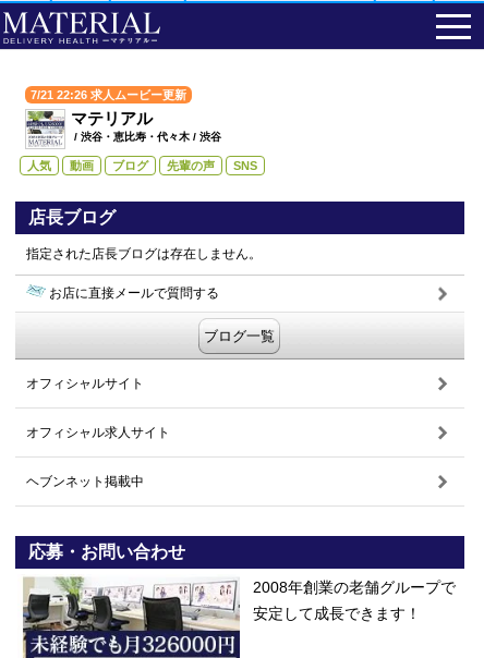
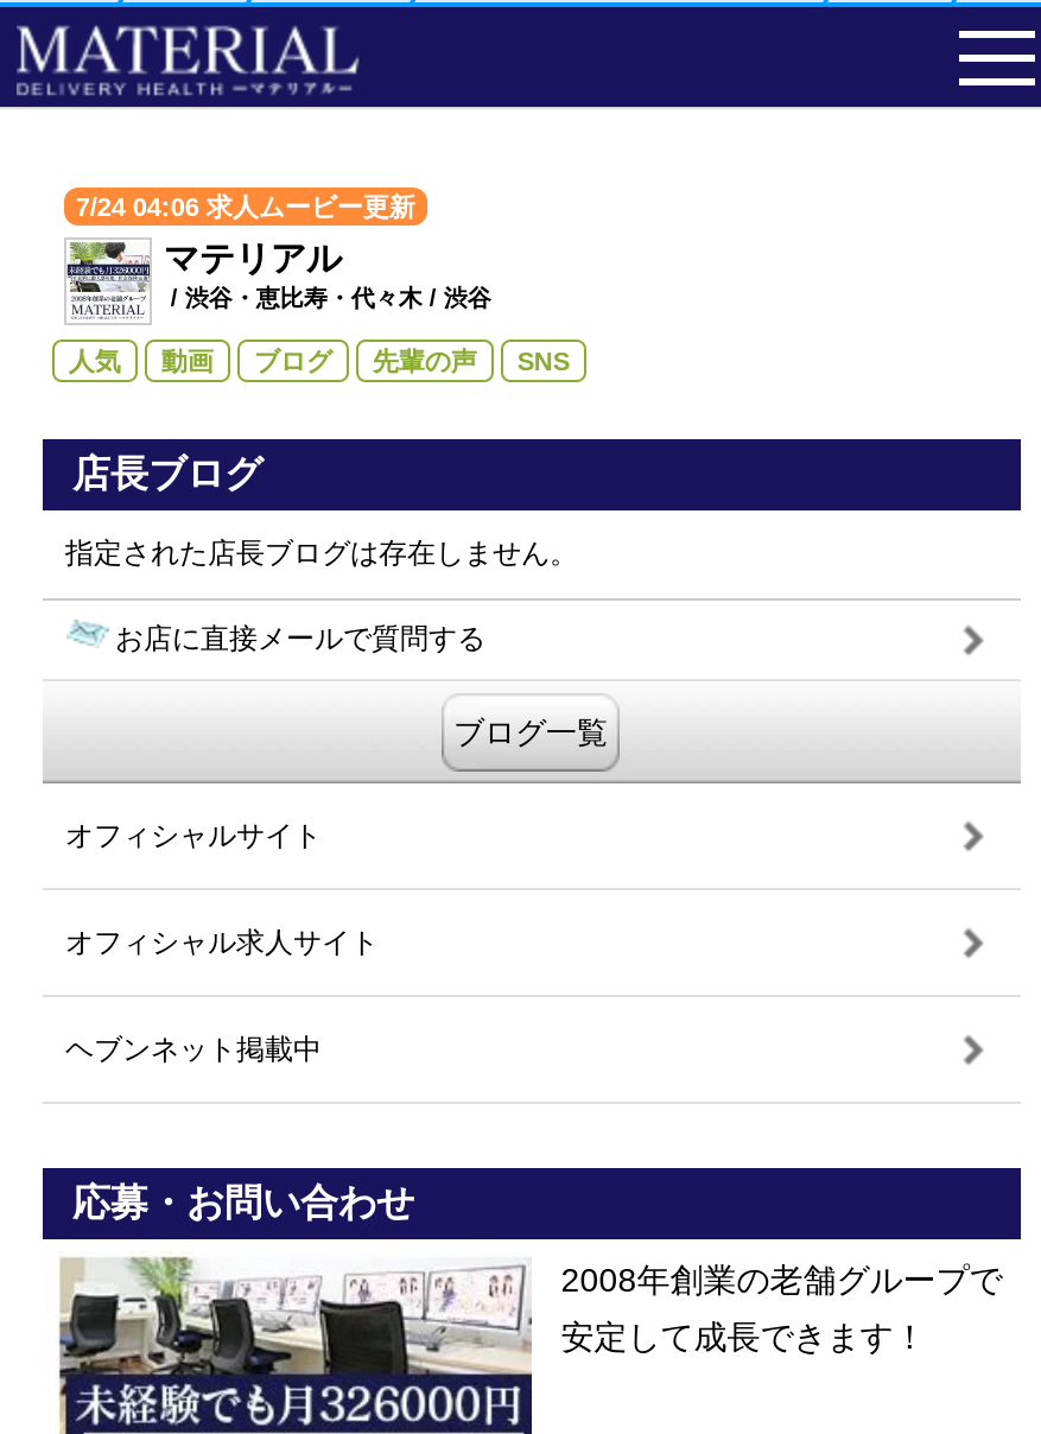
- 7/21 22:26 求人ムービー更新
+ 7/24 04:06 求人ムービー更新
